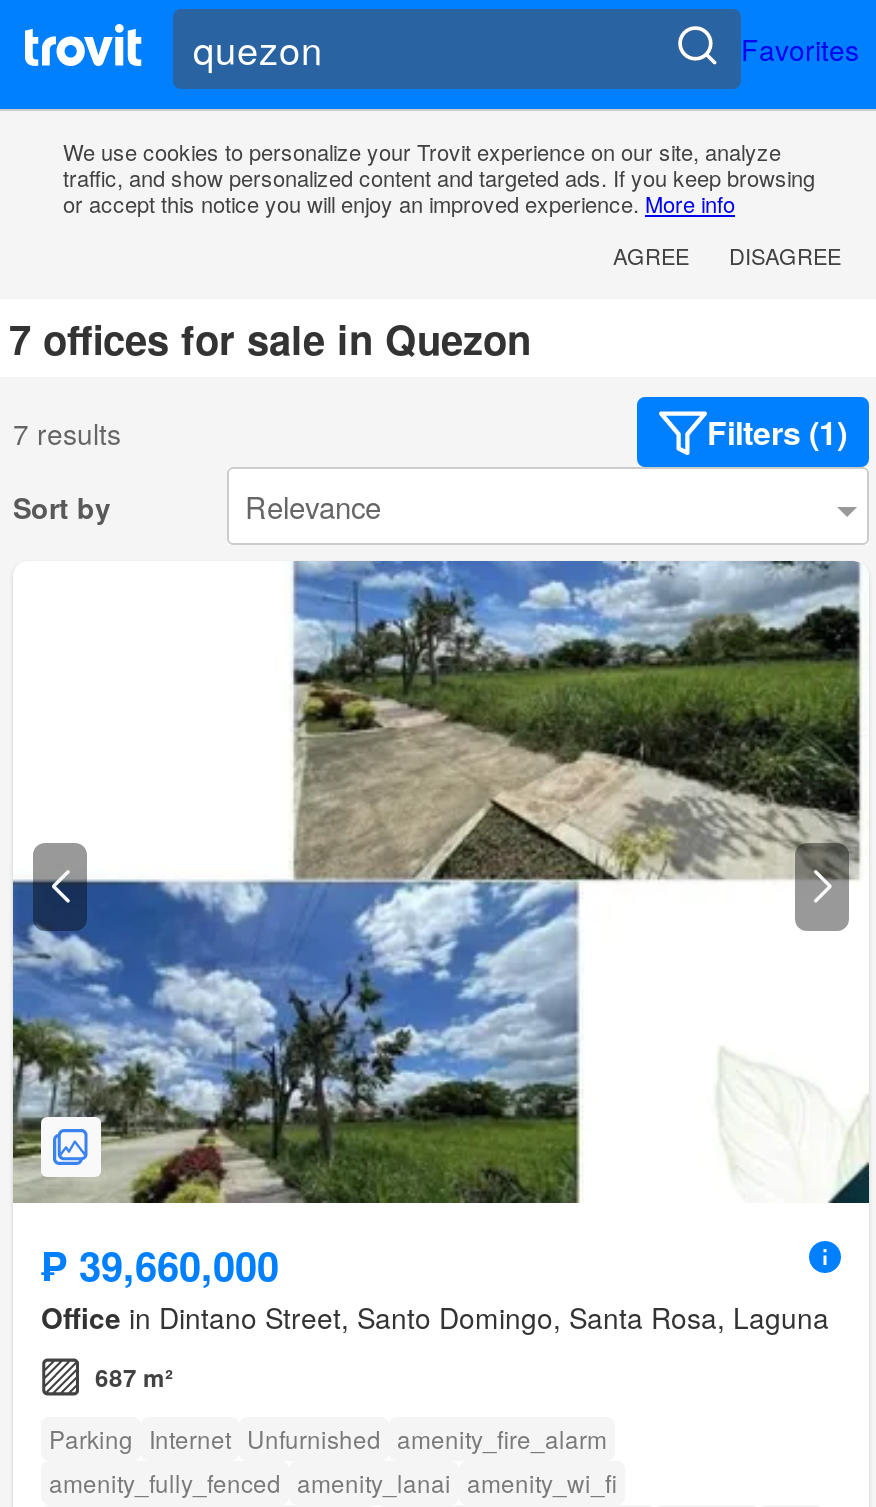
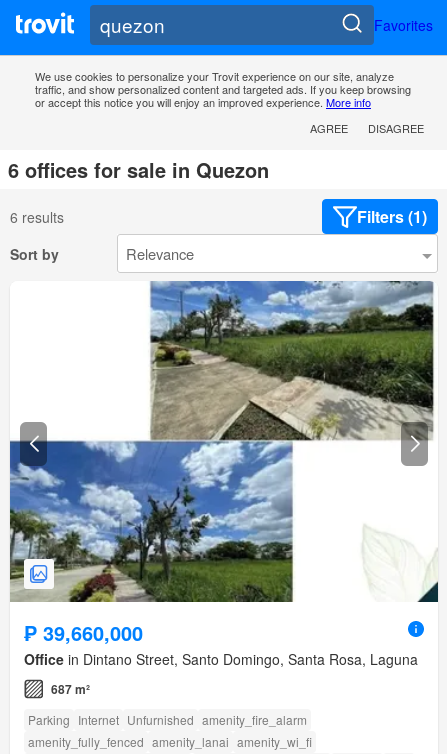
- 7 offices for sale in Quezon
+ 6 offices for sale in Quezon

- 7 results
+ 6 results
